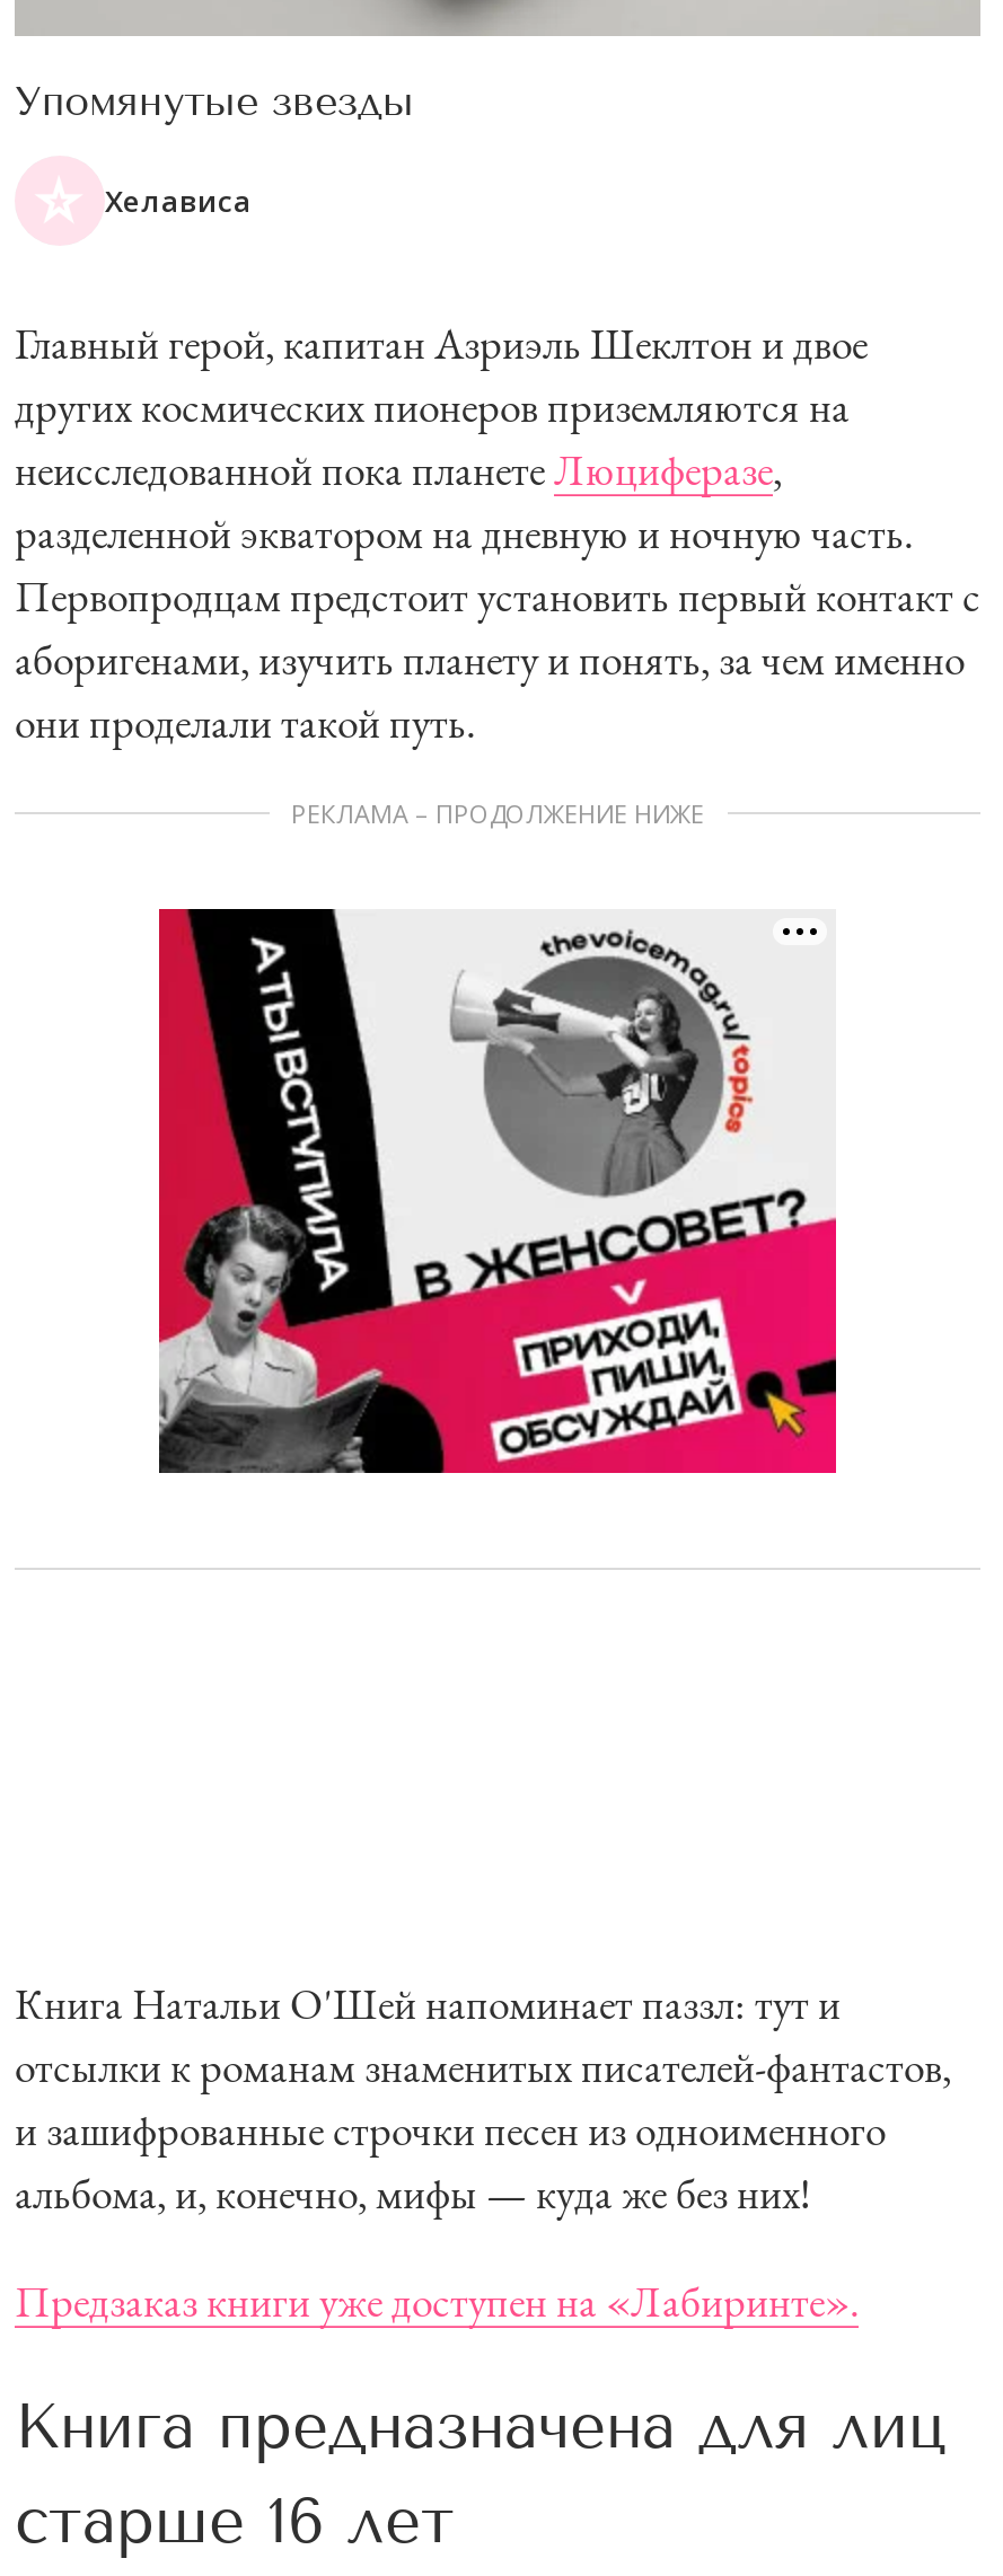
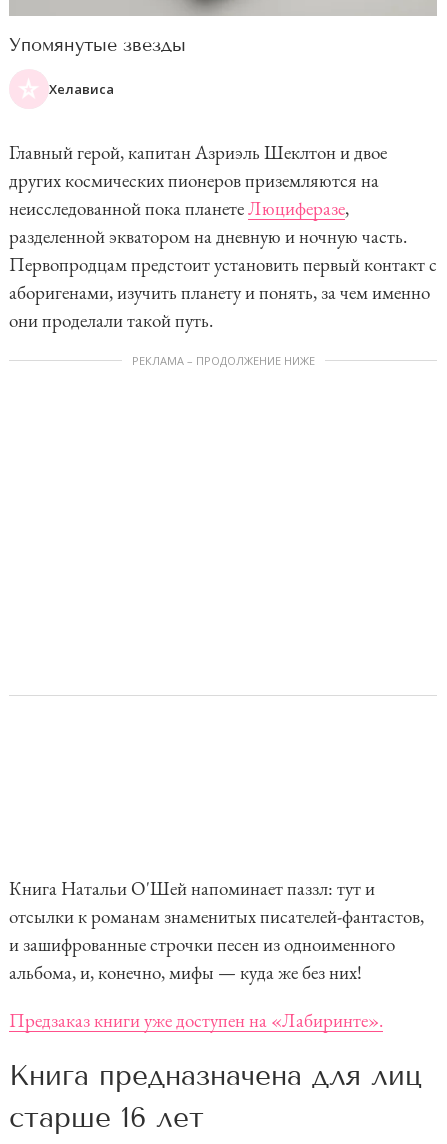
- [image]
